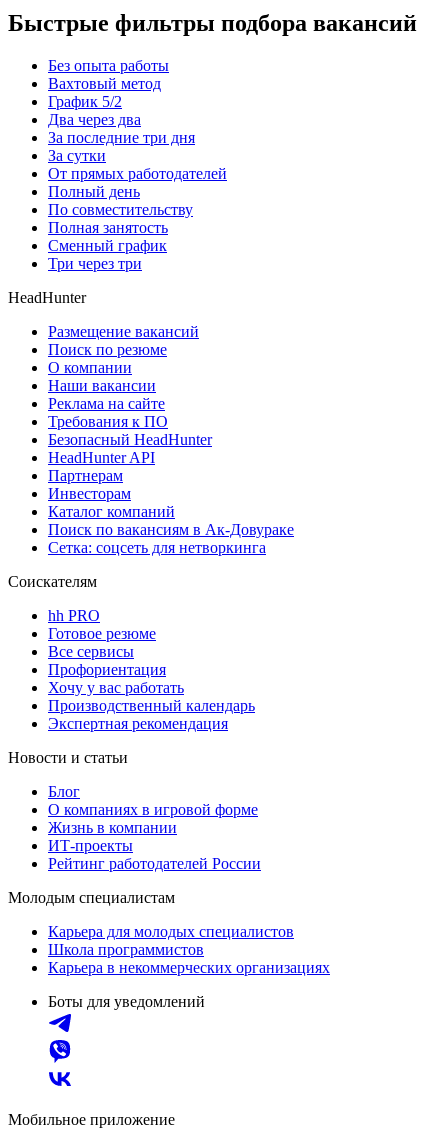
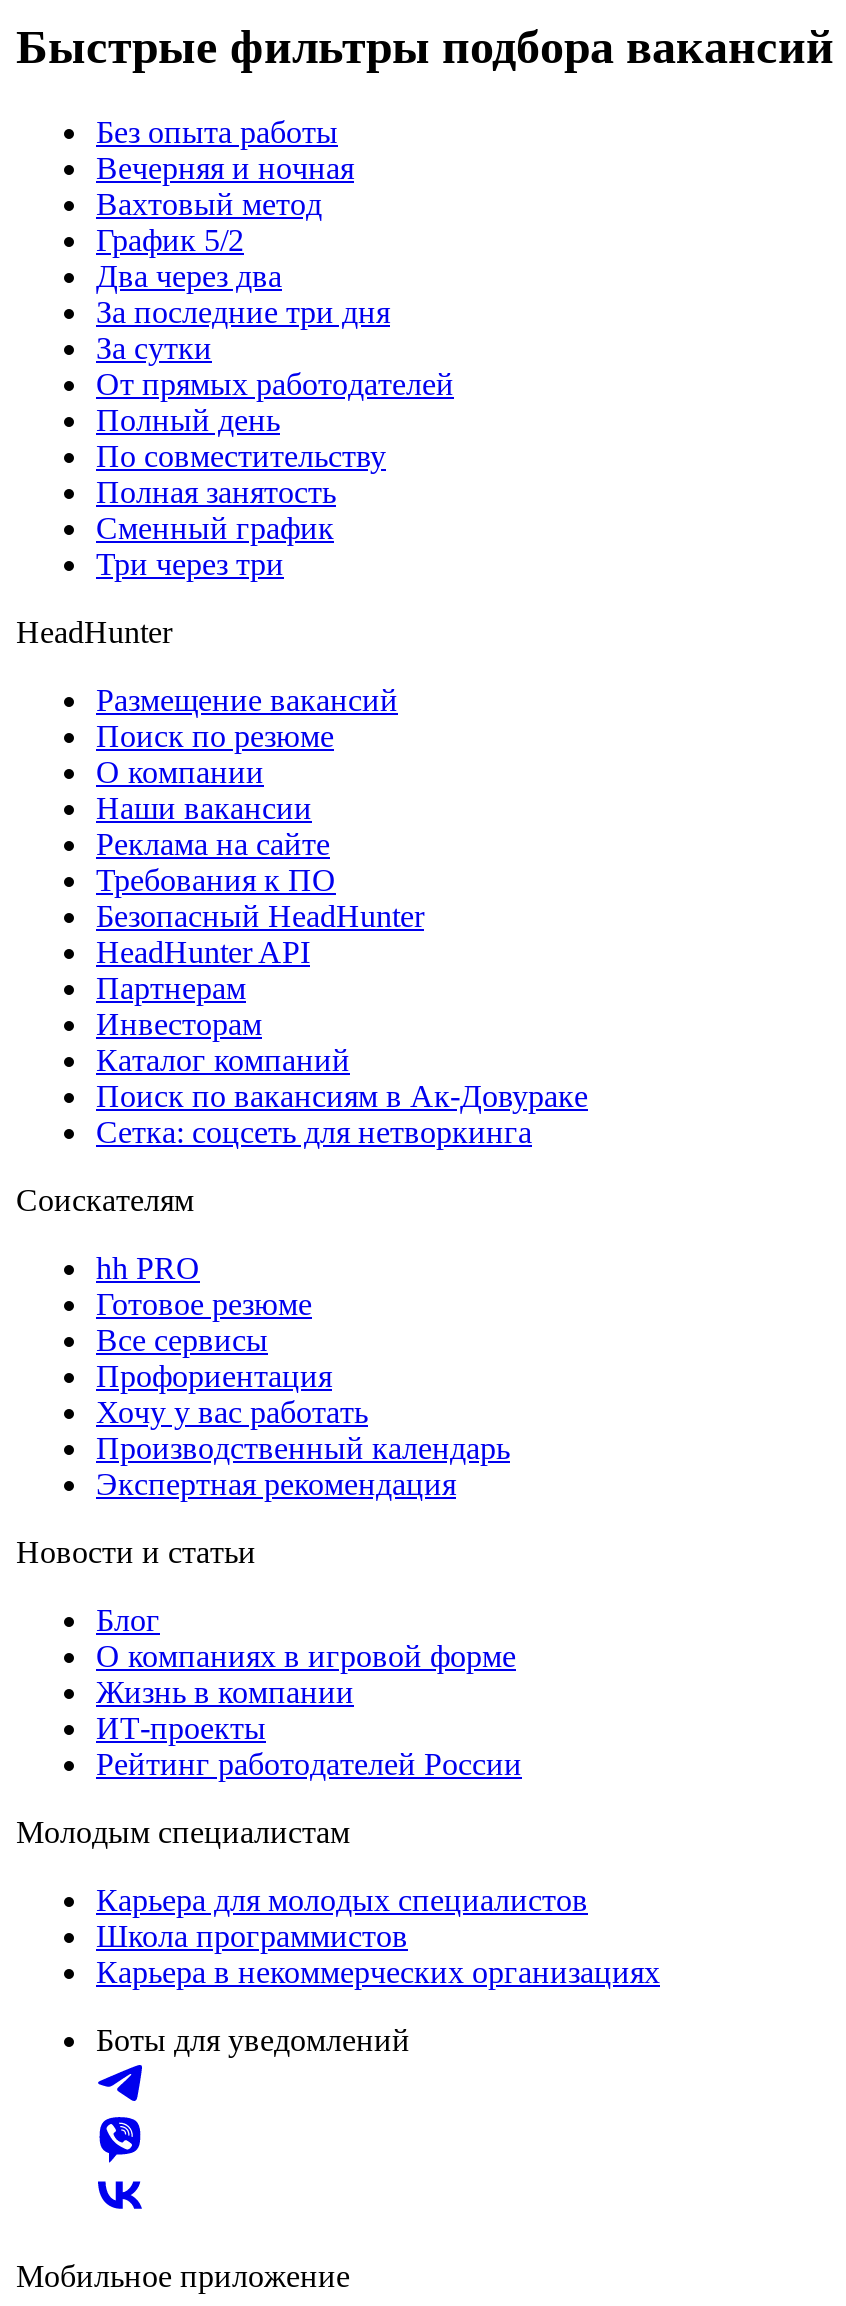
+ Вечерняя и ночная
